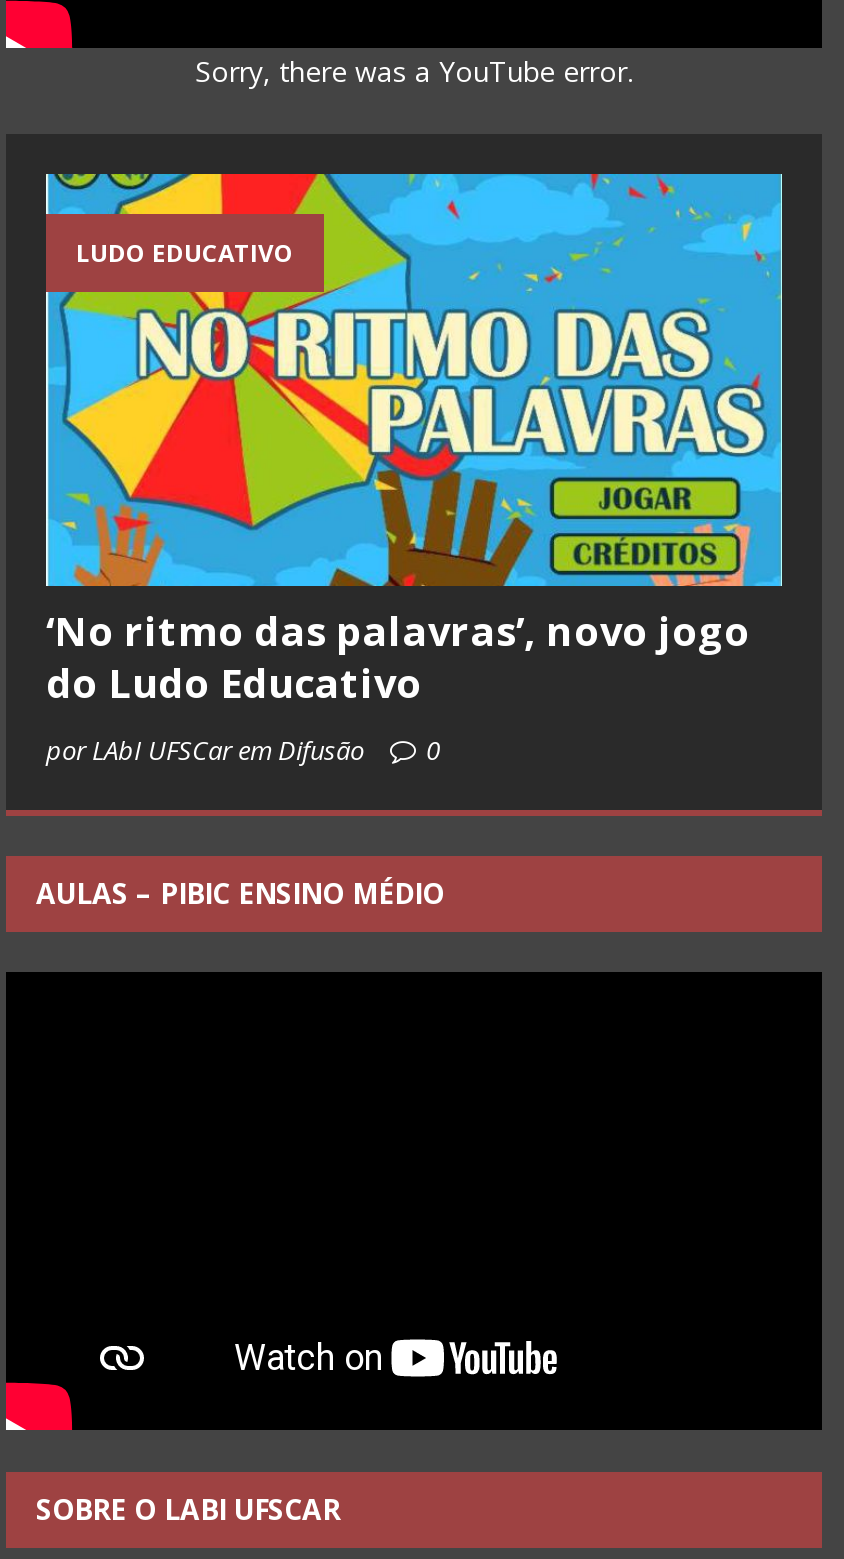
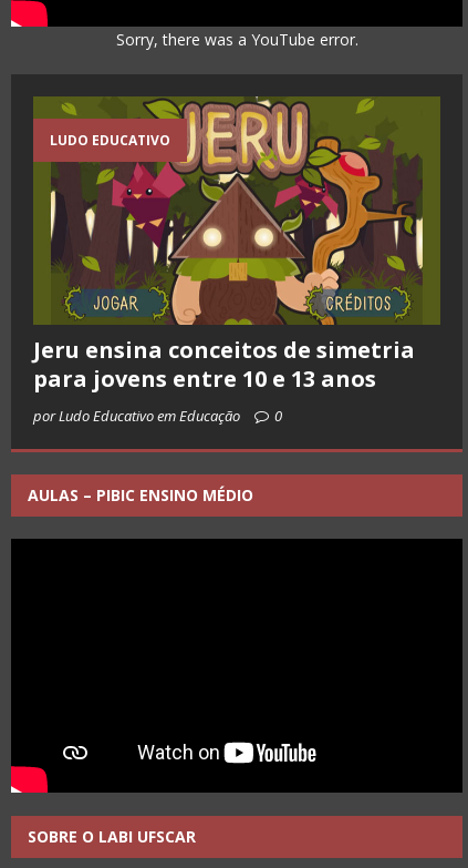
- [image]
- ‘No ritmo das palavras’, novo jogo
- do Ludo Educativo
- por LAbI UFSCar em Difusão
+ [image]
+ Jeru ensina conceitos de simetria
+ para jovens entre 10 e 13 anos
+ por Ludo Educativo em Educação
